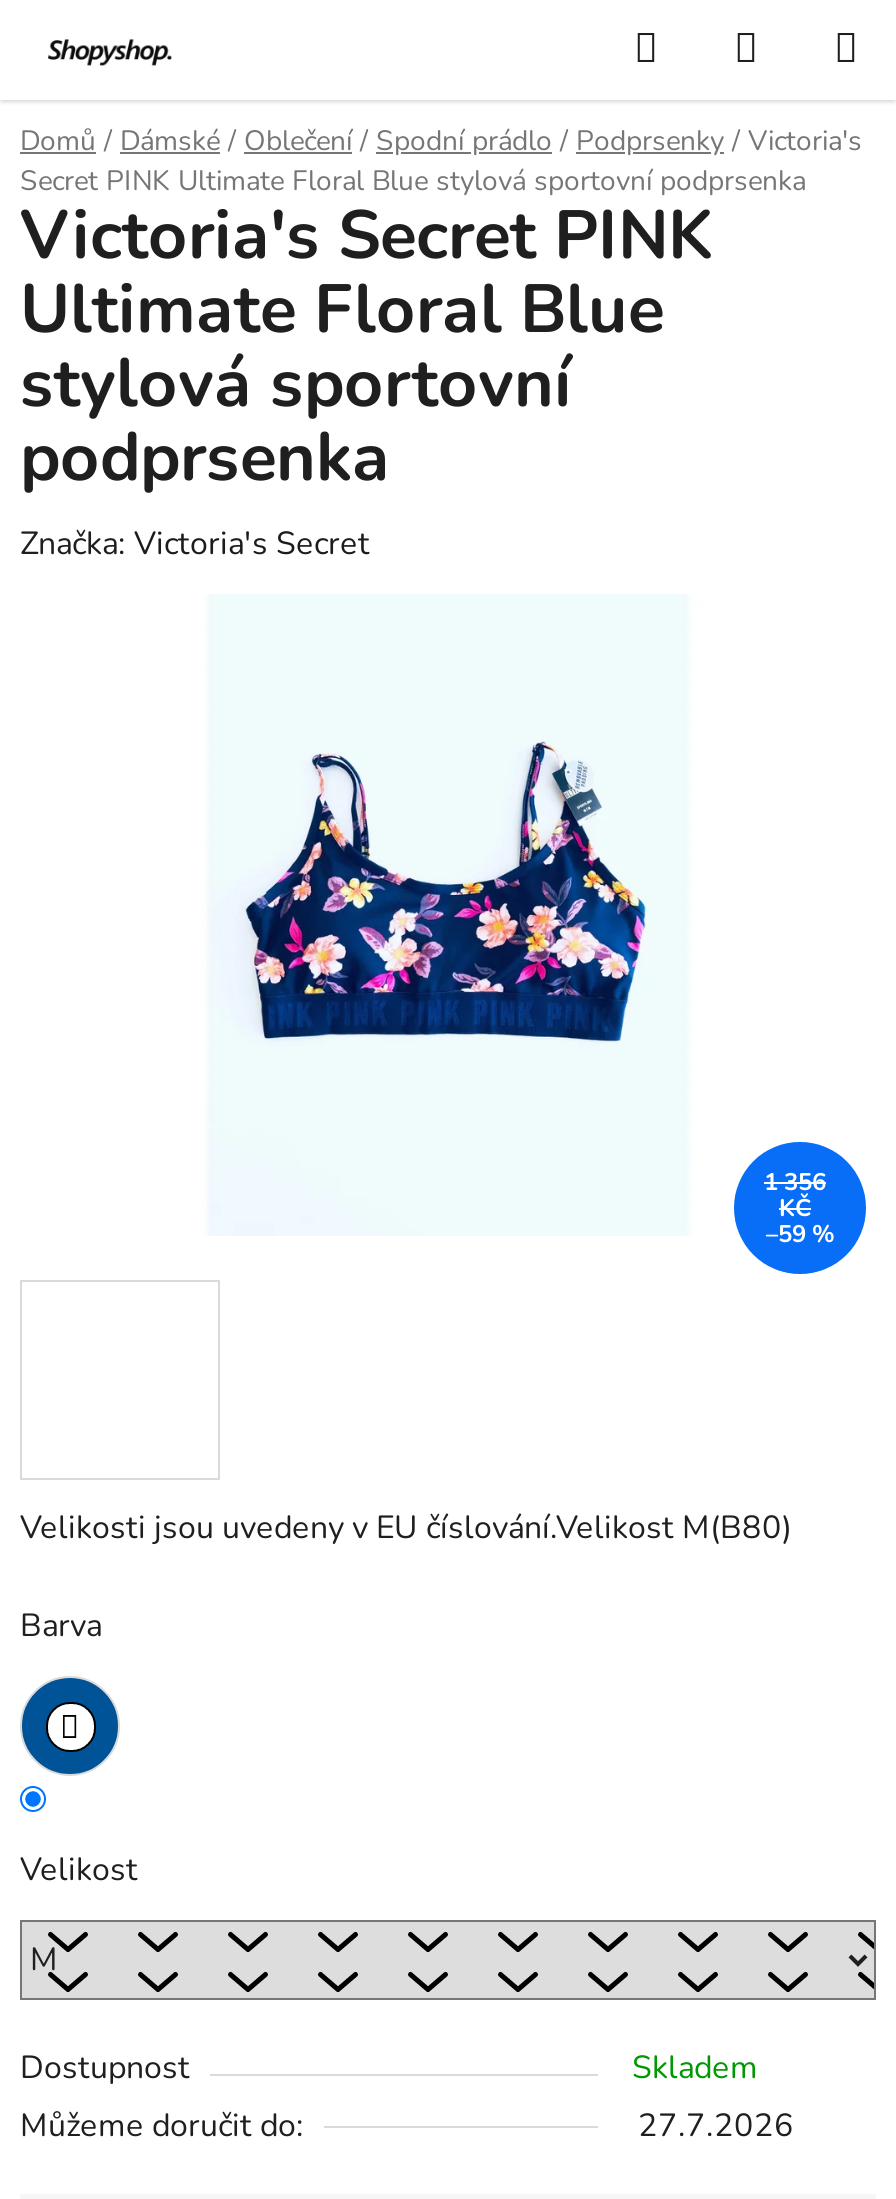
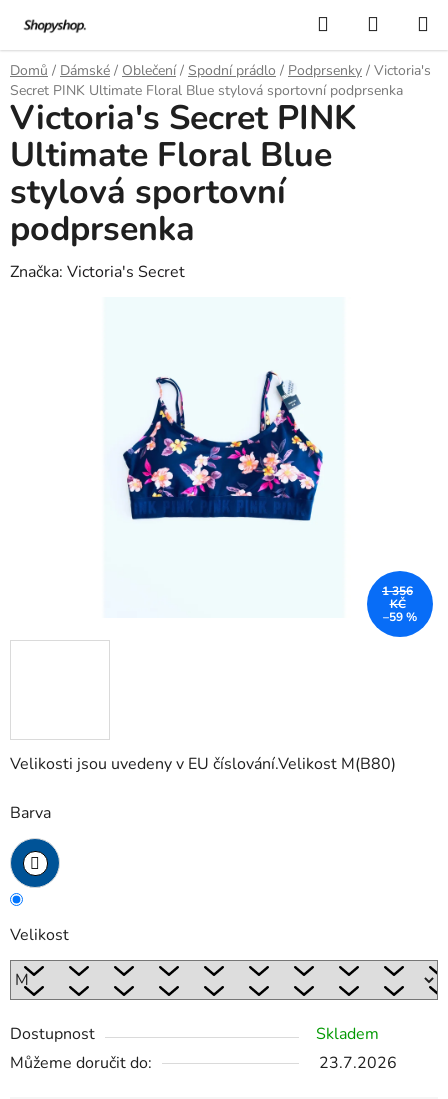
- 27.7.2026
+ 23.7.2026
